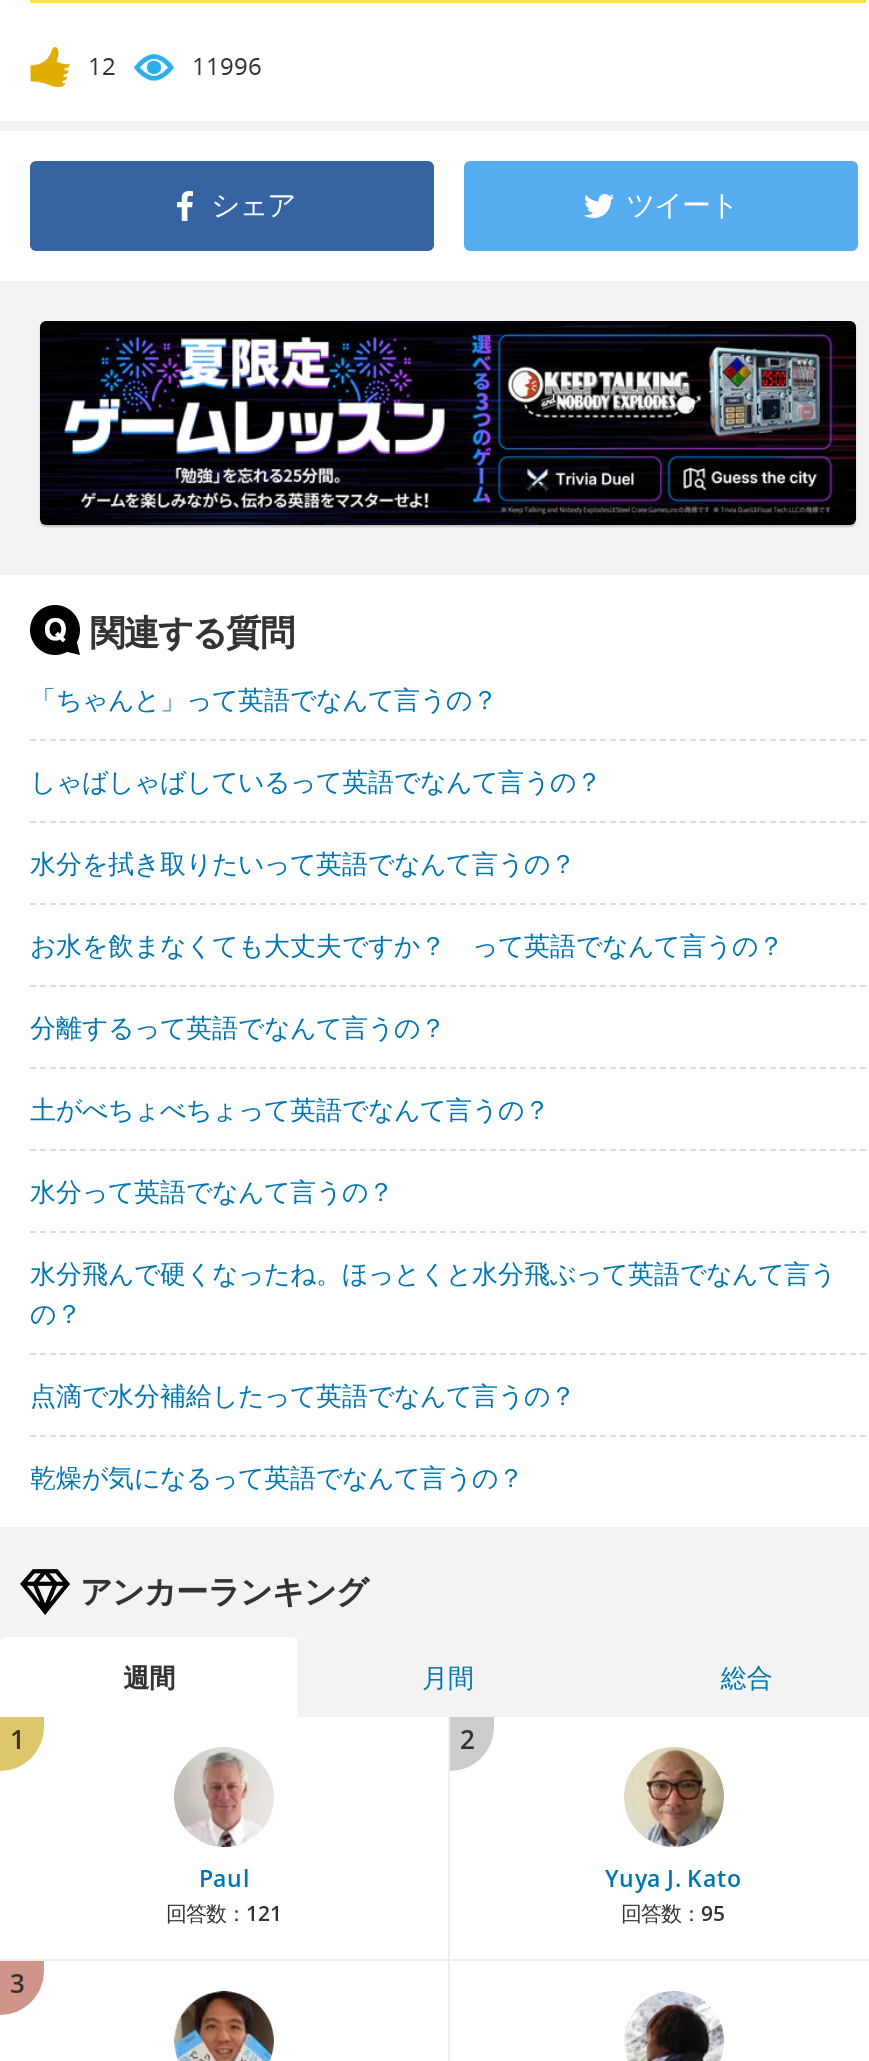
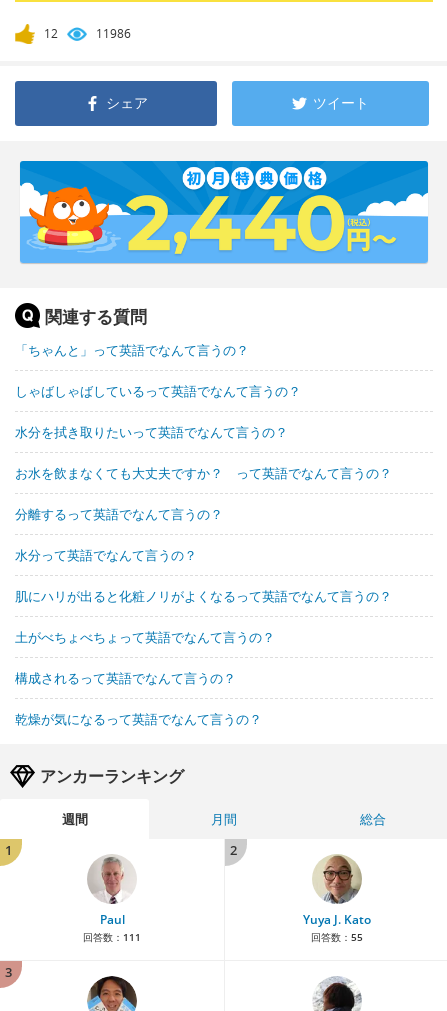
- 11996
+ 11986

- [image]
+ [image]

moved down: 土がべちょべちょって英語でなんて言うの？

moved up: 水分って英語でなんて言うの？

- 水分飛んで硬くなったね。ほっとくと水分飛ぶって英語でなんて言う
- の？
- 点滴で水分補給したって英語でなんて言うの？
+ 肌にハリが出ると化粧ノリがよくなるって英語でなんて言うの？
+ 構成されるって英語でなんて言うの？

- 回答数：121
+ 回答数：111

- 回答数：95
+ 回答数：55
